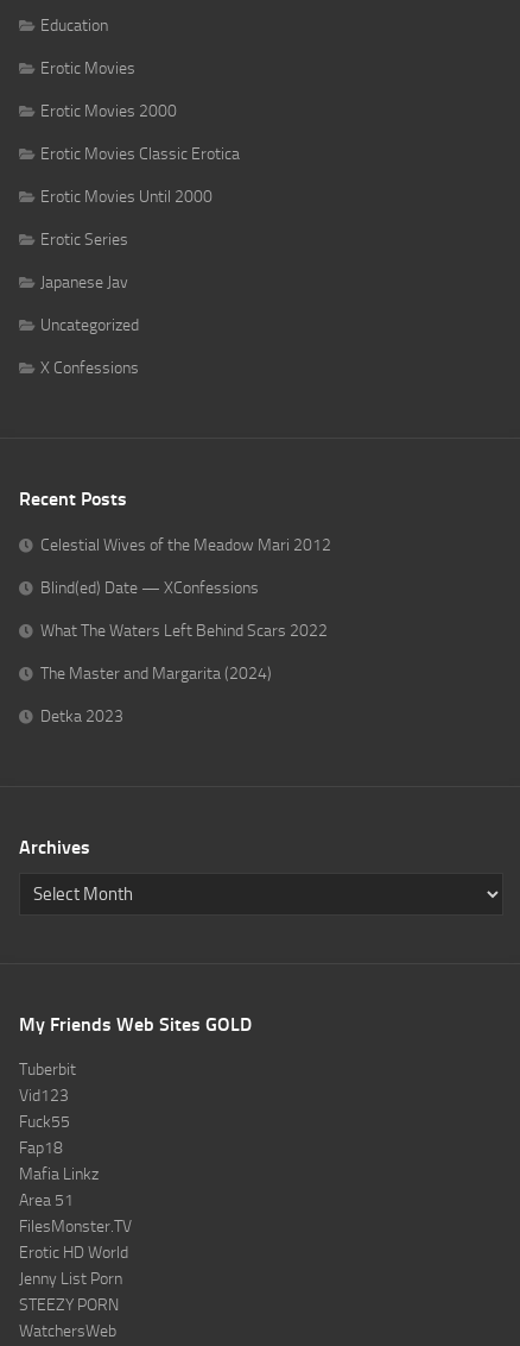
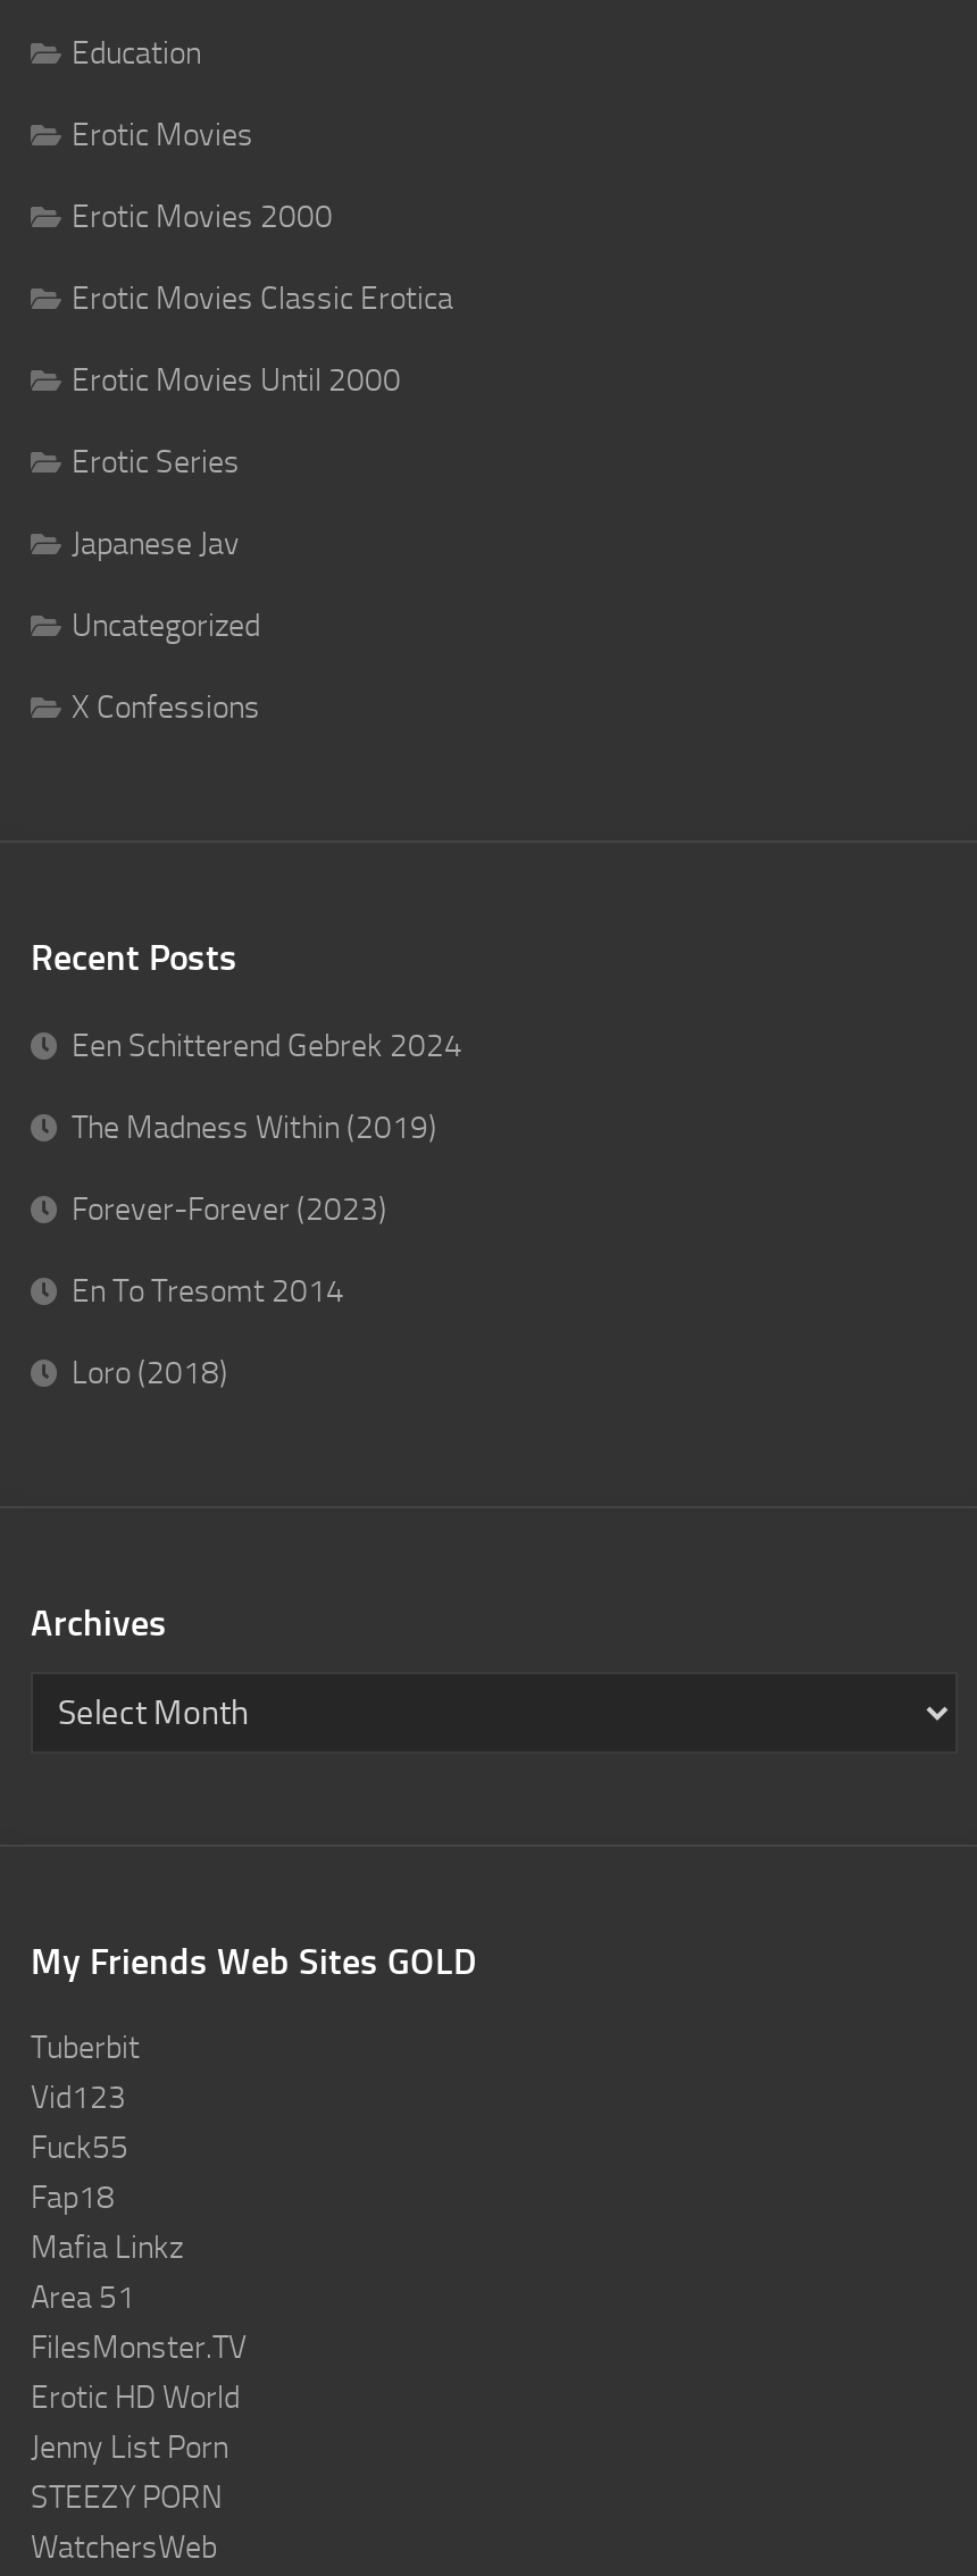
- Celestial Wives of the Meadow Mari 2012
+ Een Schitterend Gebrek 2024

- Blind(ed) Date — XConfessions
+ The Madness Within (2019)

- What The Waters Left Behind Scars 2022
+ Forever-Forever (2023)

- The Master and Margarita (2024)
+ En To Tresomt 2014

- Detka 2023
+ Loro (2018)
